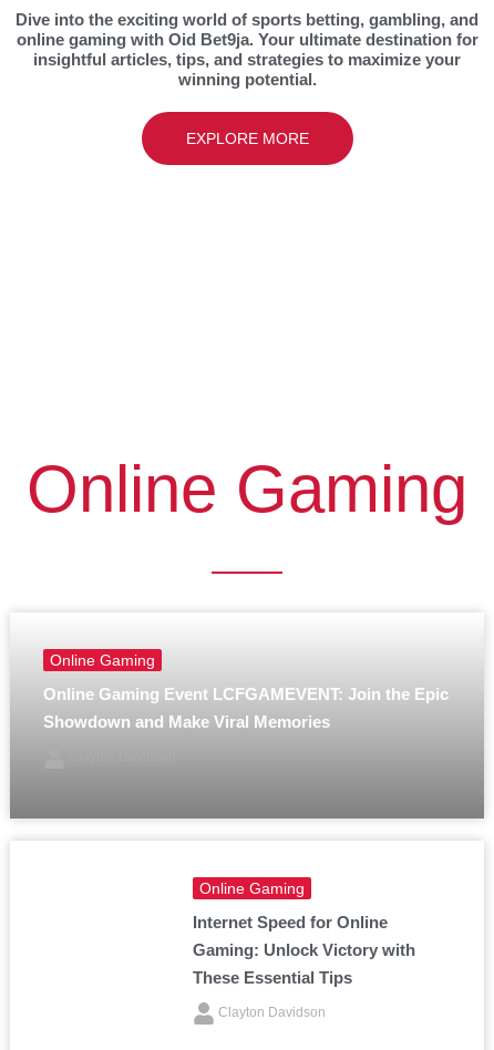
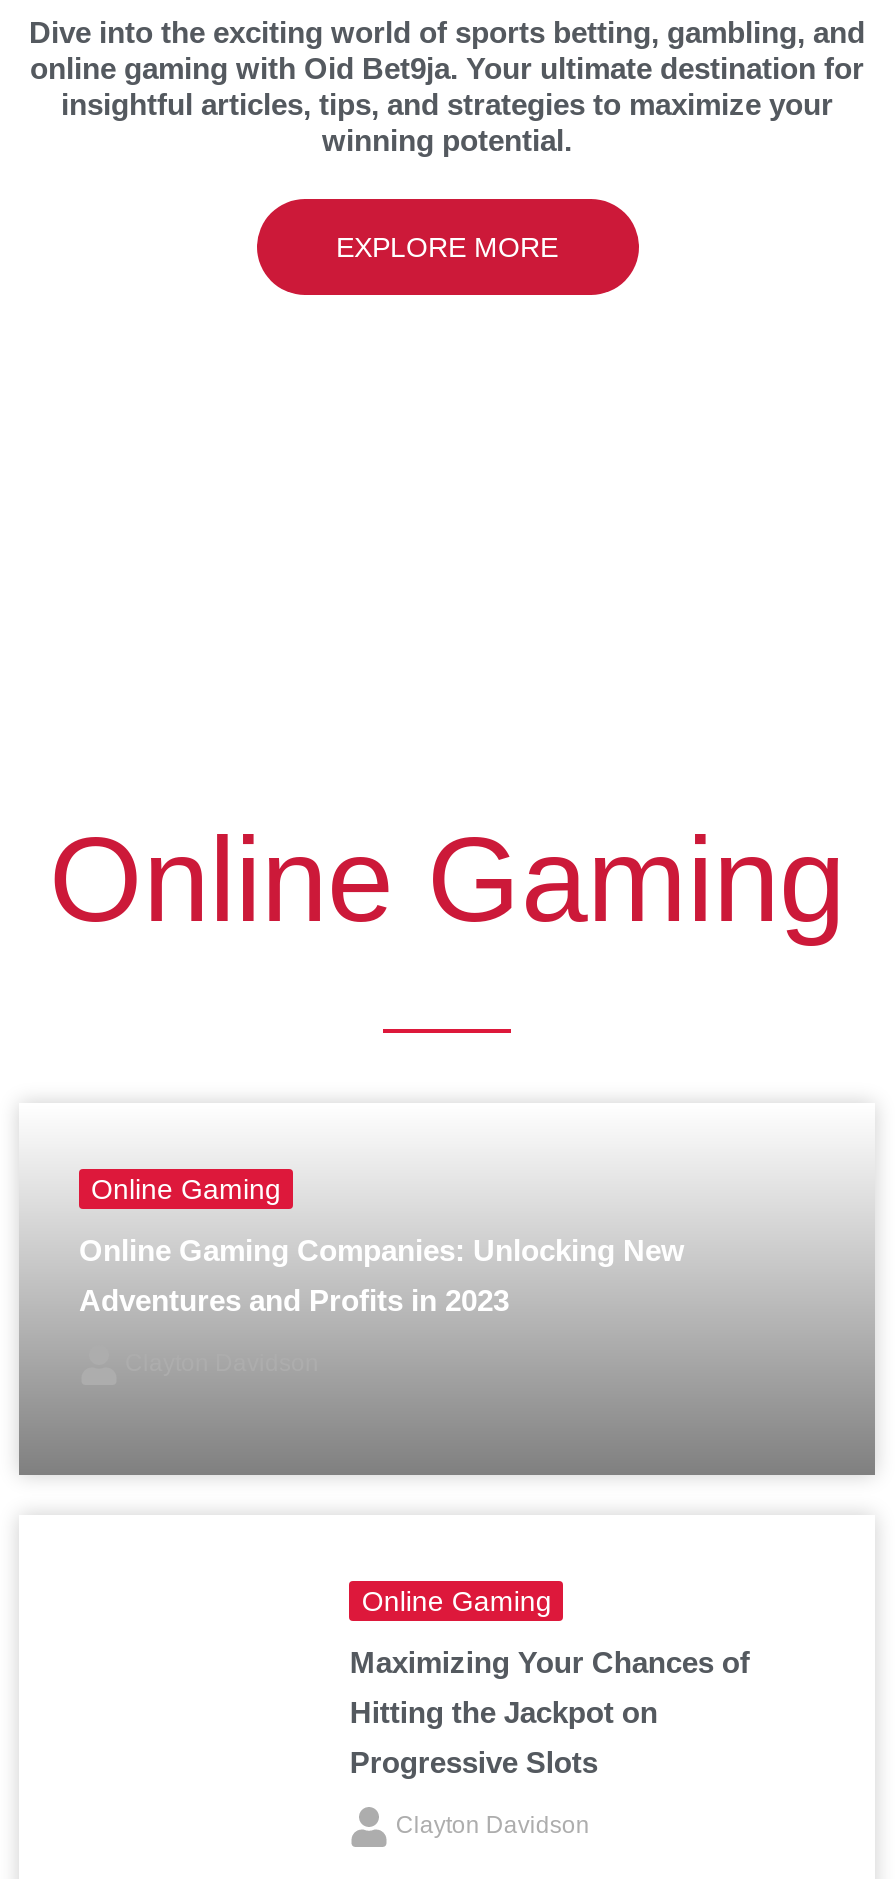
- Online Gaming Event LCFGAMEVENT: Join the Epic
+ Online Gaming Companies: Unlocking New

- Showdown and Make Viral Memories
+ Adventures and Profits in 2023

- Internet Speed for Online
+ Maximizing Your Chances of

- Gaming: Unlock Victory with
+ Hitting the Jackpot on

- These Essential Tips
+ Progressive Slots
